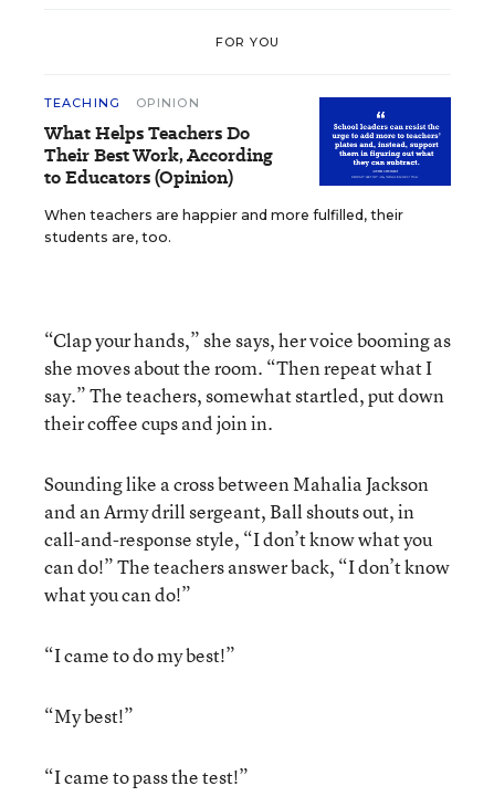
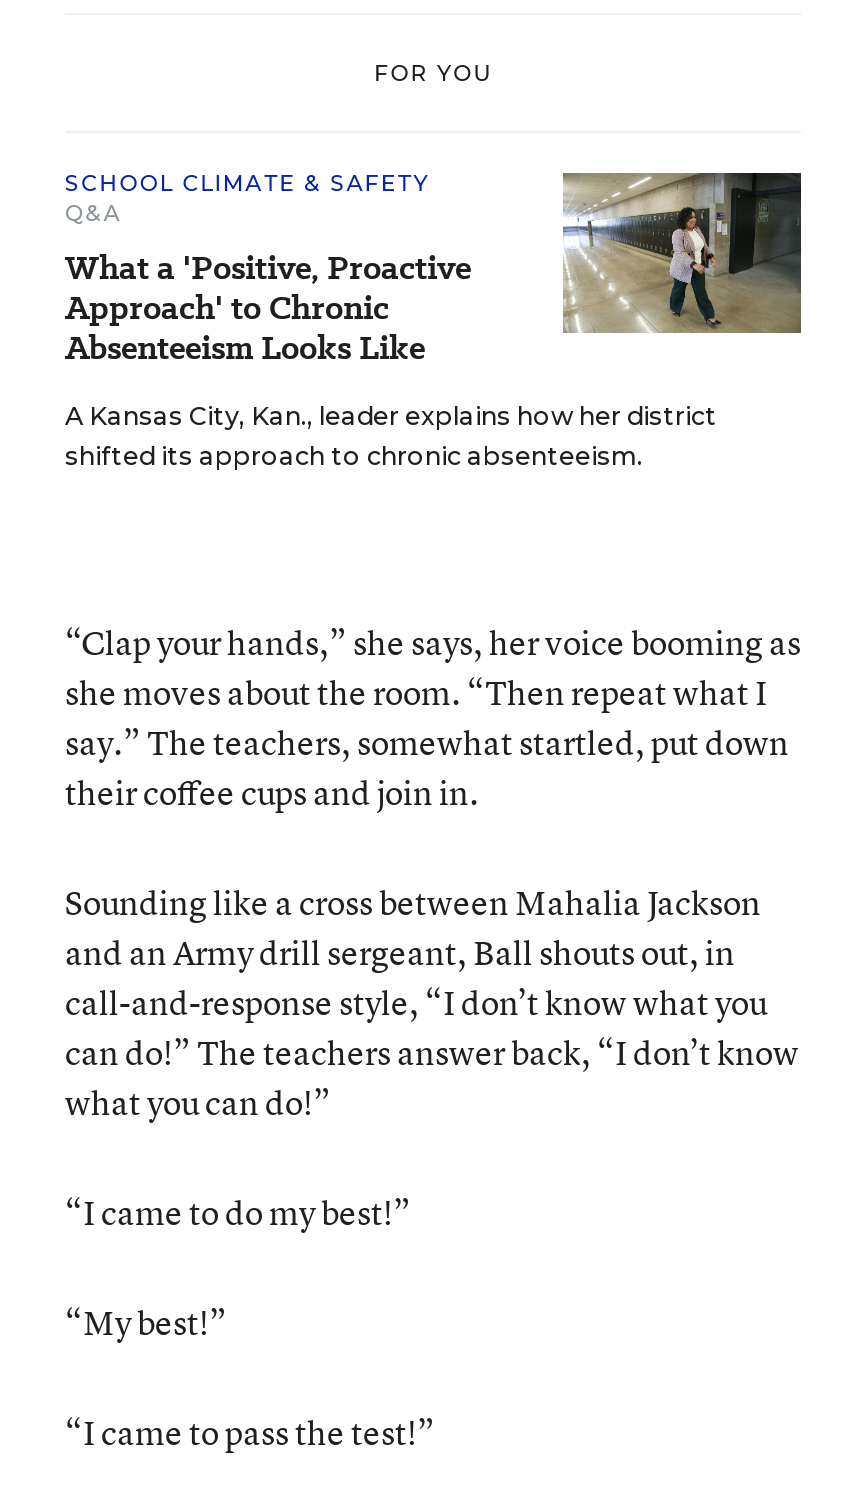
- TEACHING
- OPINION
- What Helps Teachers Do
- Their Best Work, According
- to Educators (Opinion)
+ SCHOOL CLIMATE & SAFETY
+ Q&A
+ What a 'Positive, Proactive
+ Approach' to Chronic
+ Absenteeism Looks Like

- [image]
- When teachers are happier and more fulfilled, their
- students are, too.
+ [image]
+ A Kansas City, Kan., leader explains how her district
+ shifted its approach to chronic absenteeism.
